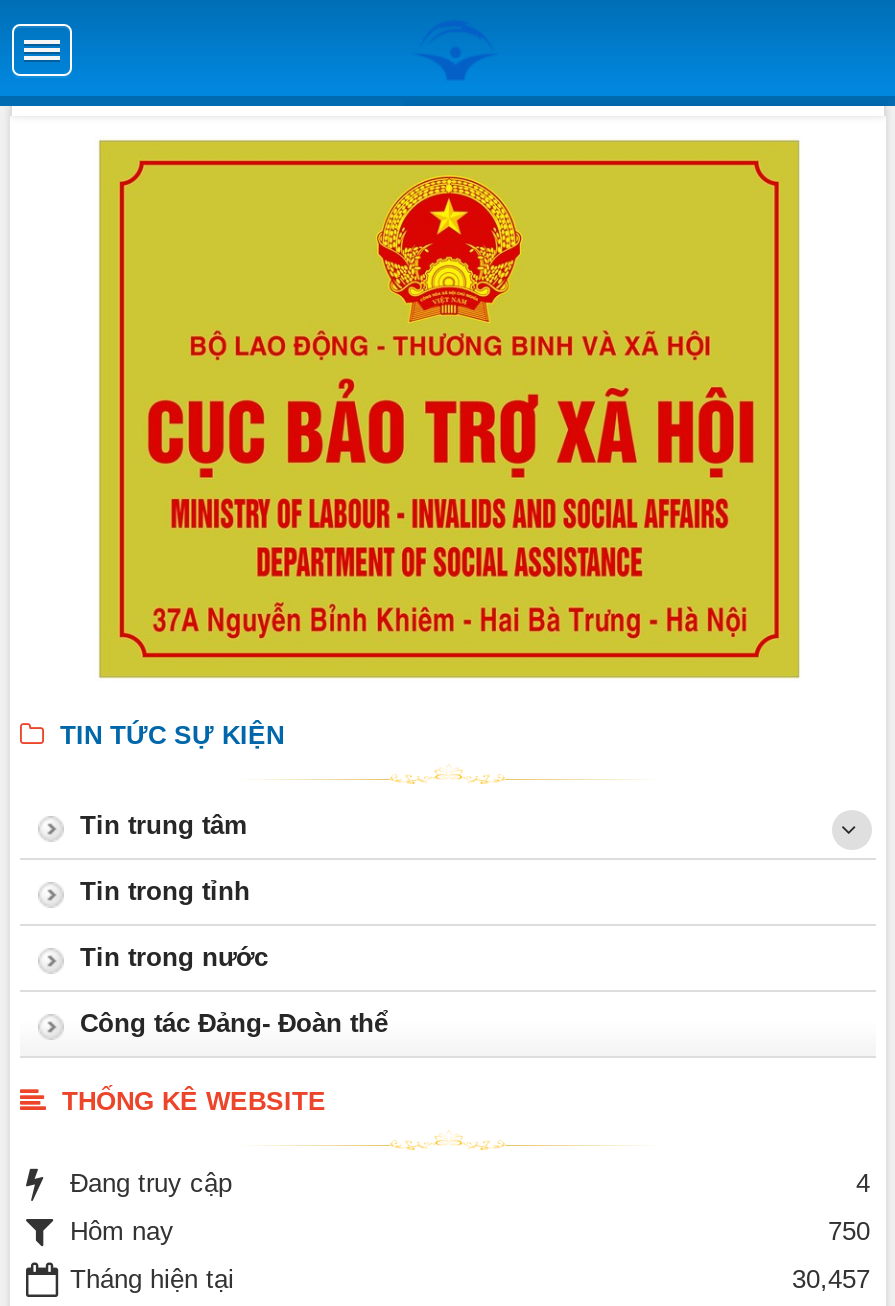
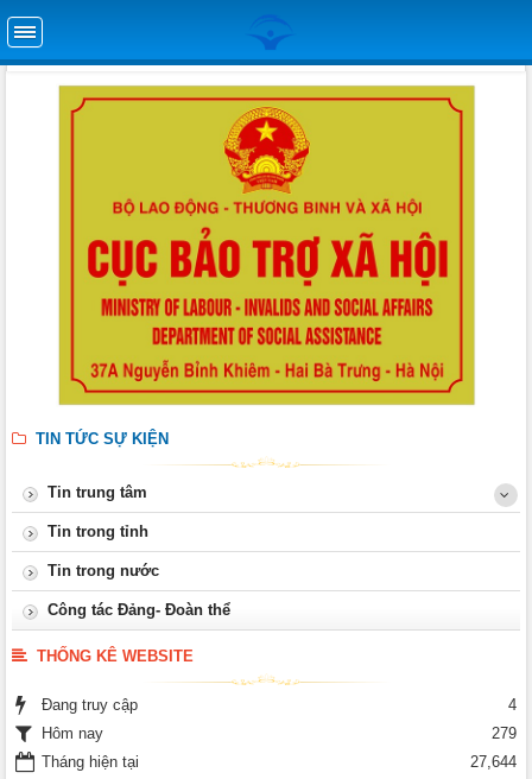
- 750
+ 279

- 30,457
+ 27,644
